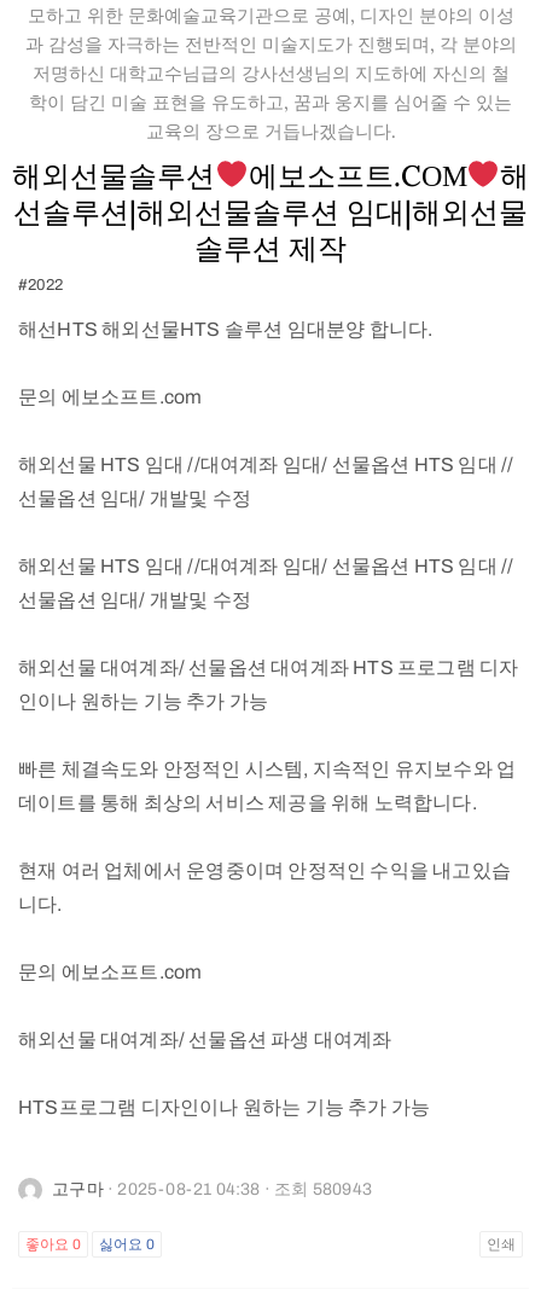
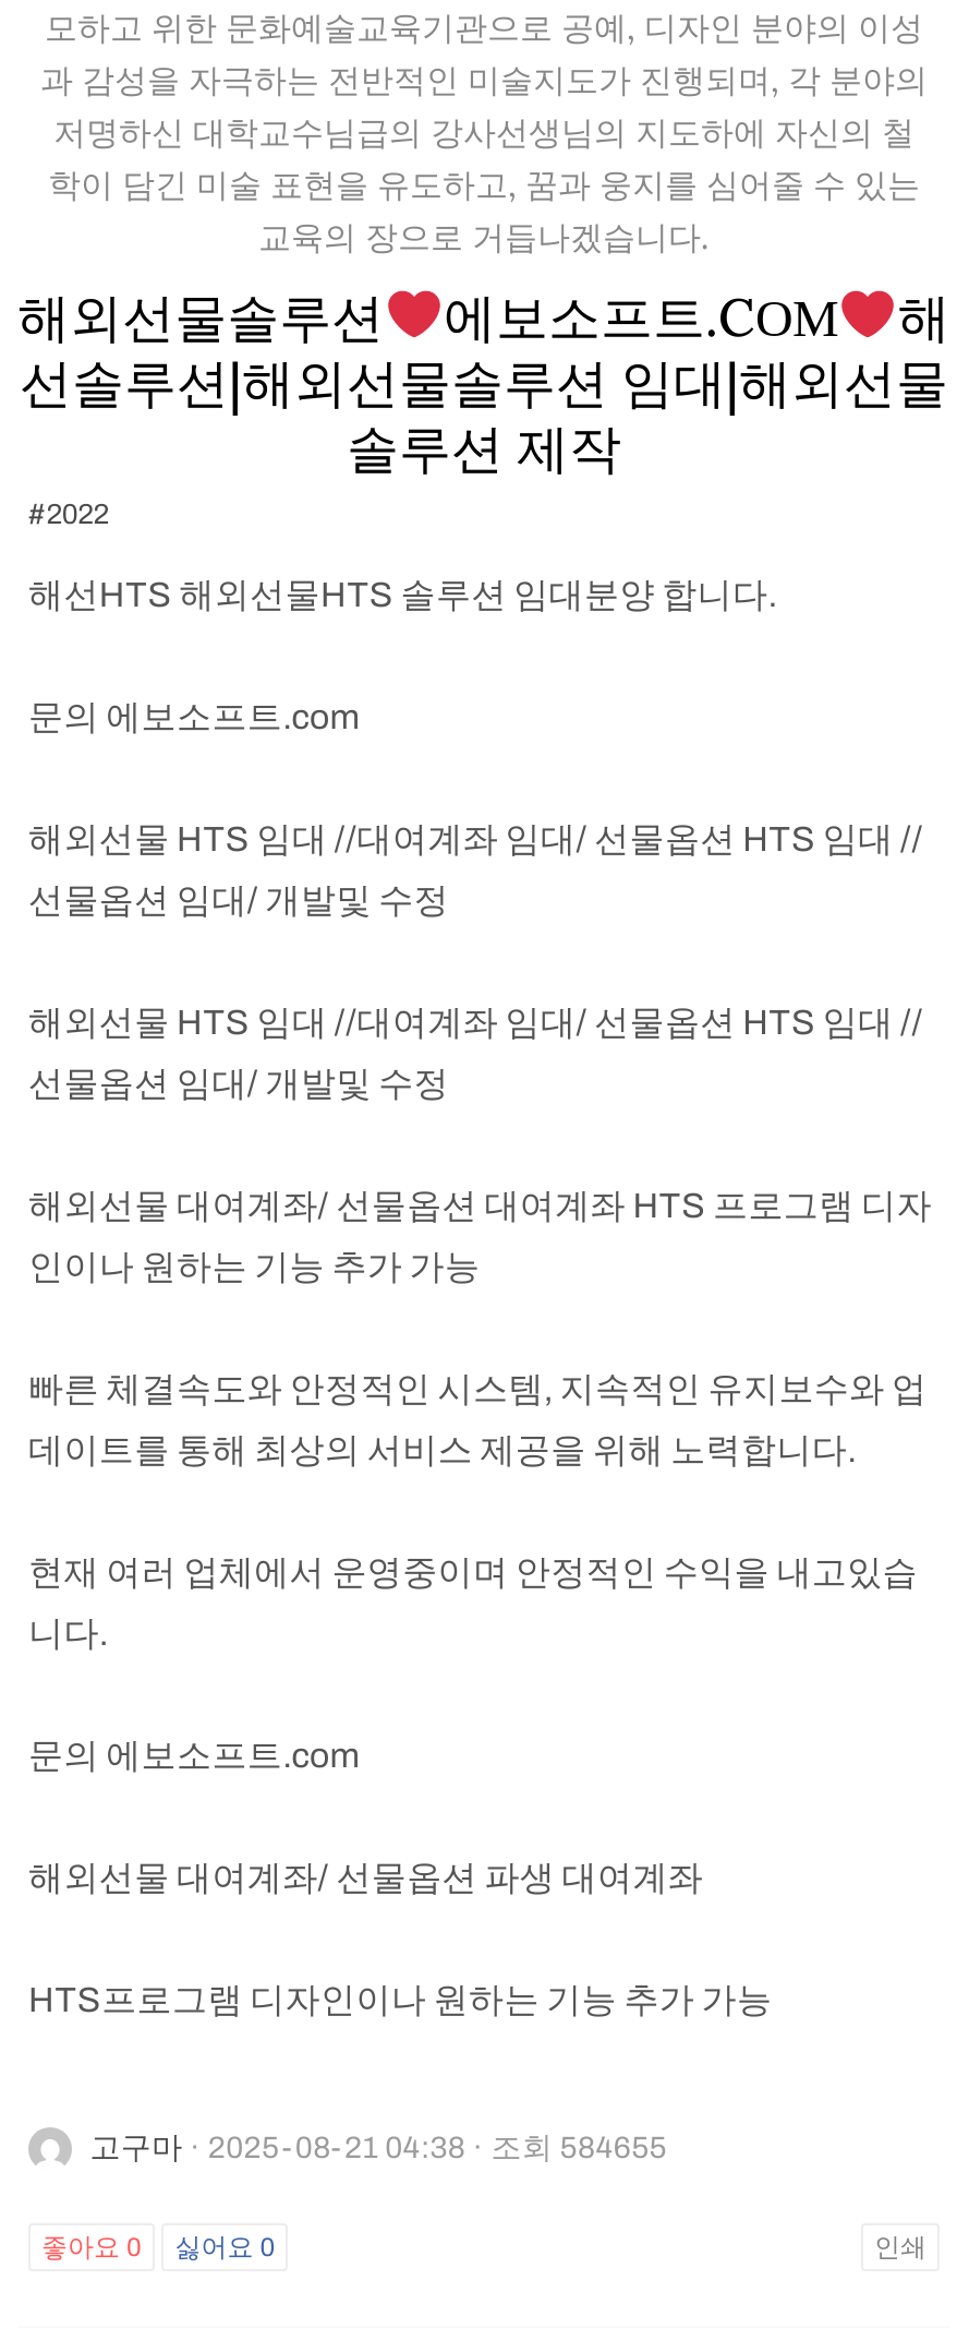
- 고구마 · 2025-08-21 04:38 · 조회 580943
+ 고구마 · 2025-08-21 04:38 · 조회 584655
